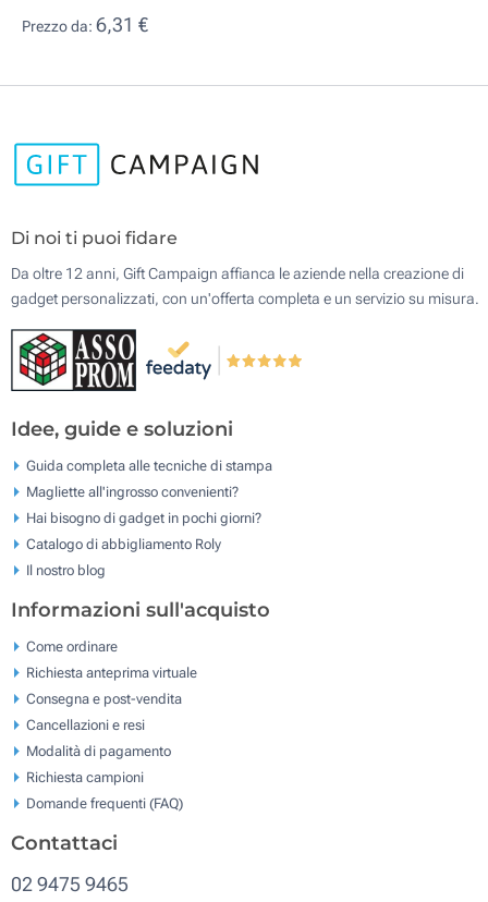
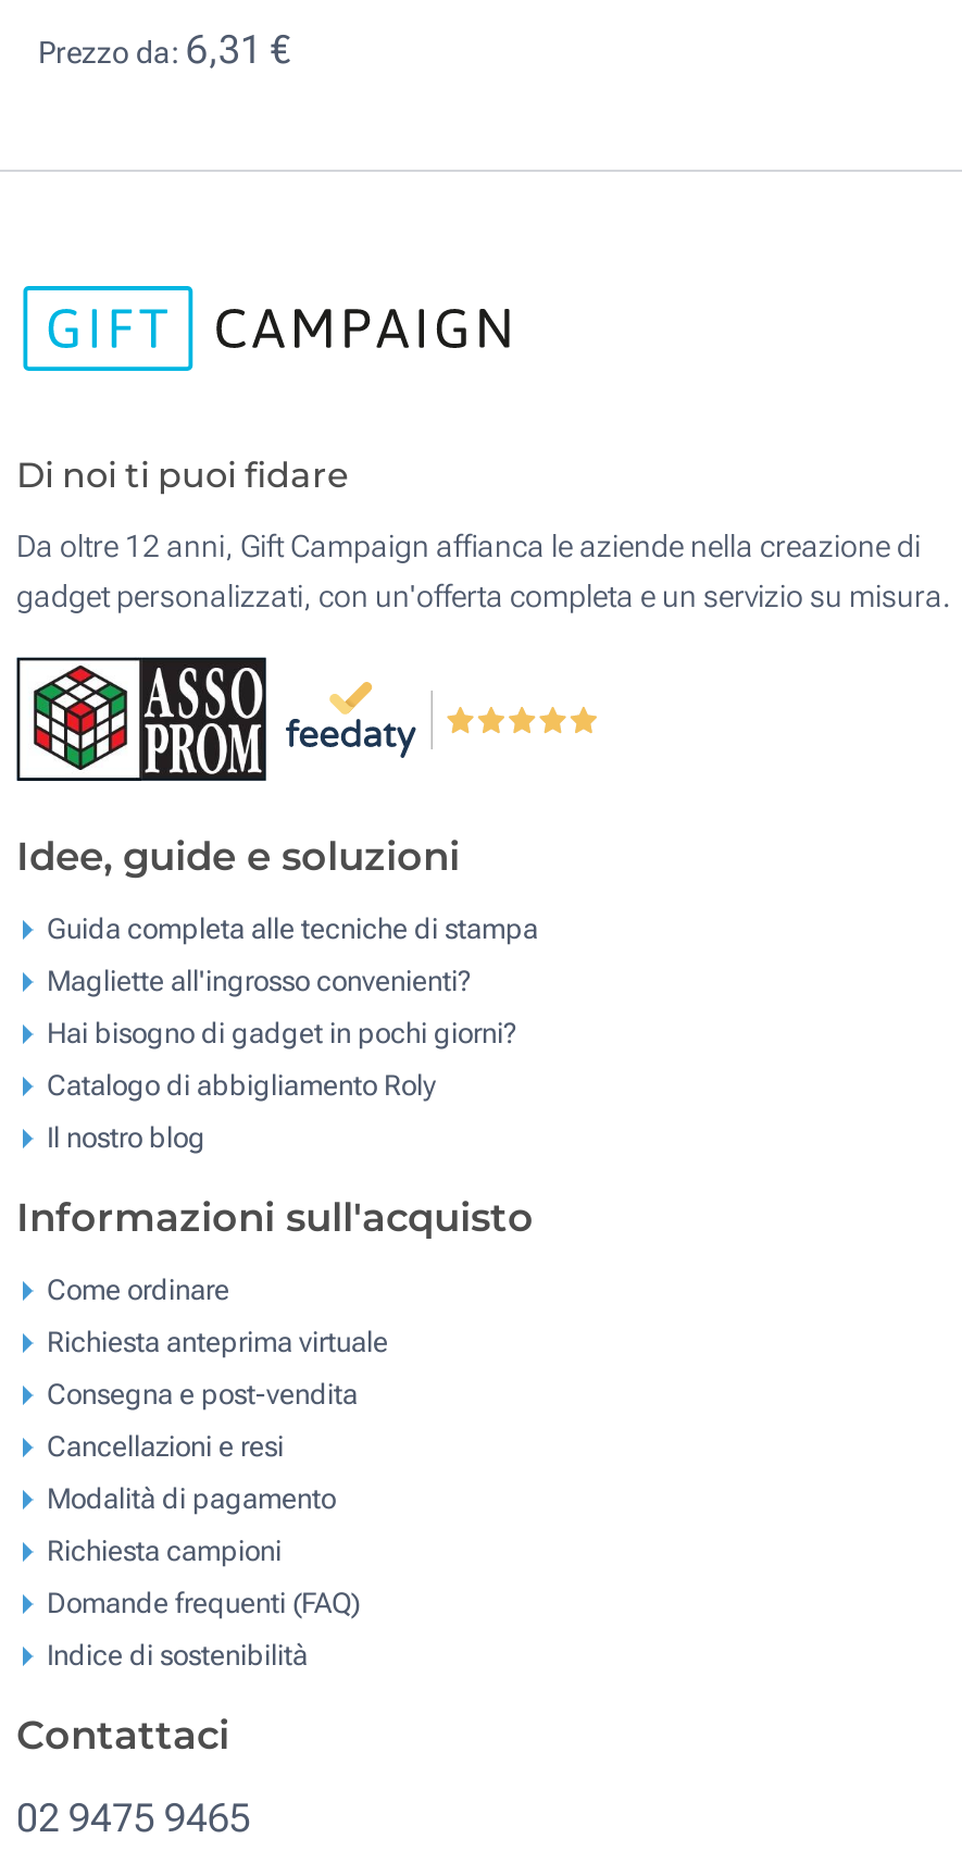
+ Indice di sostenibilità
